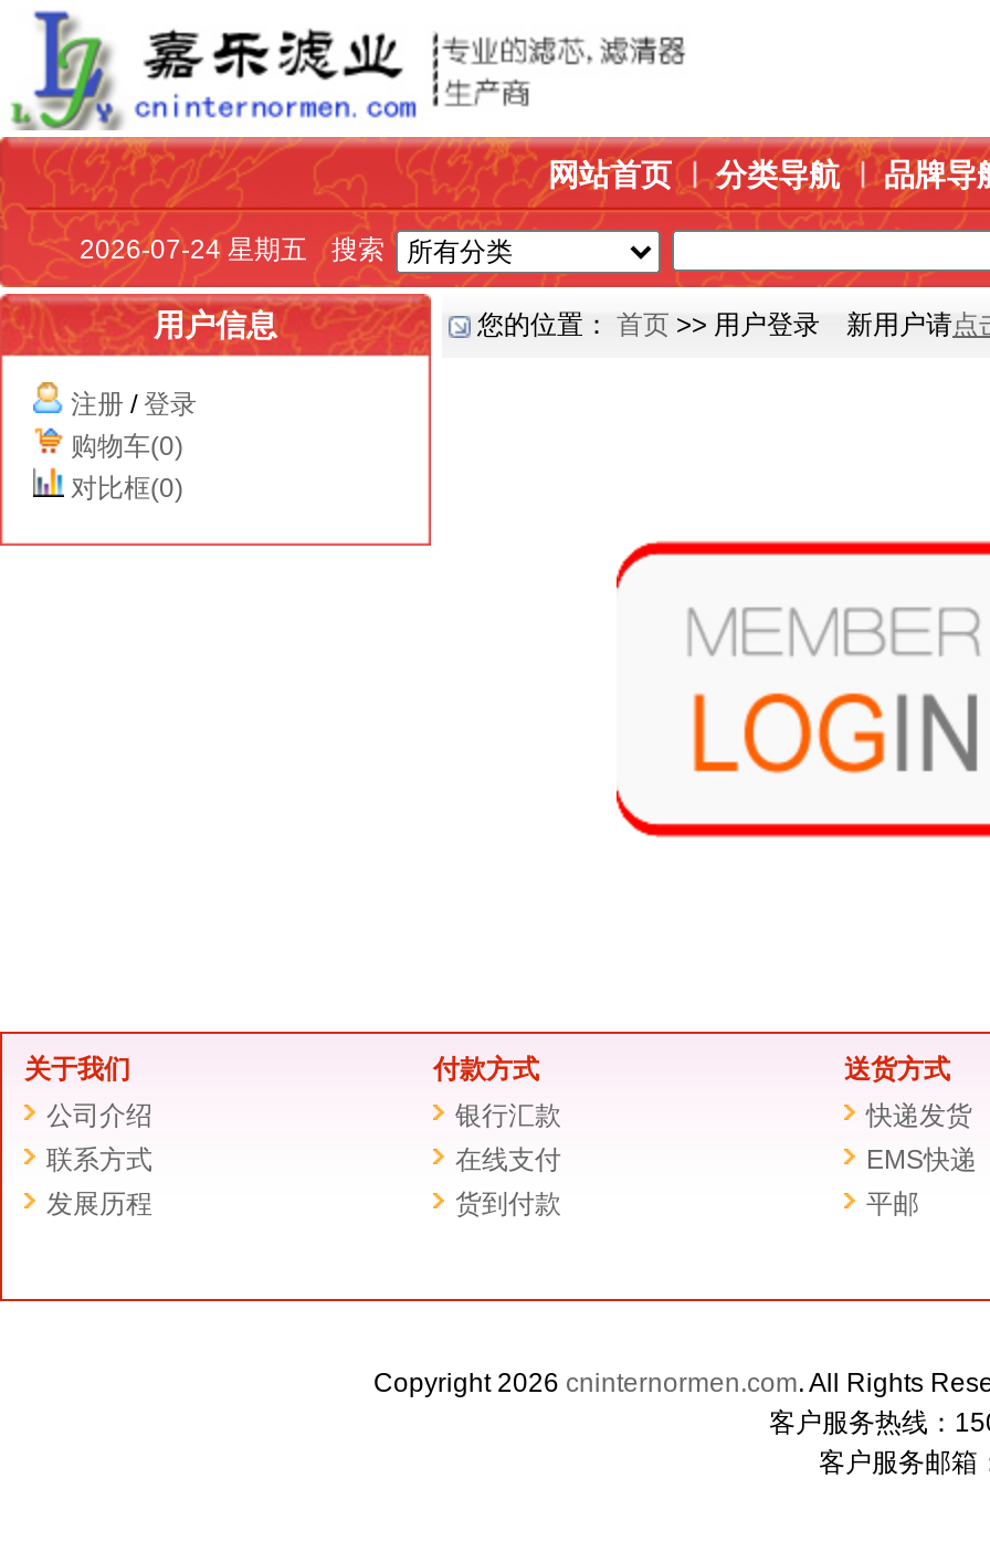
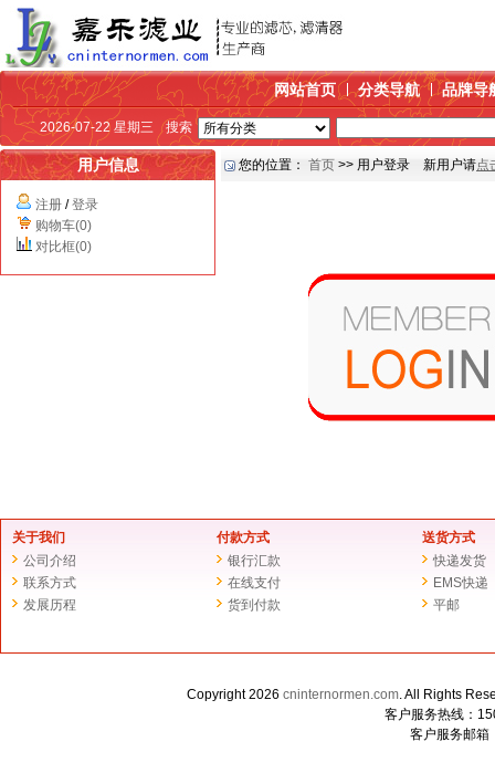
- 2026-07-24 星期五 搜索
+ 2026-07-22 星期三 搜索
